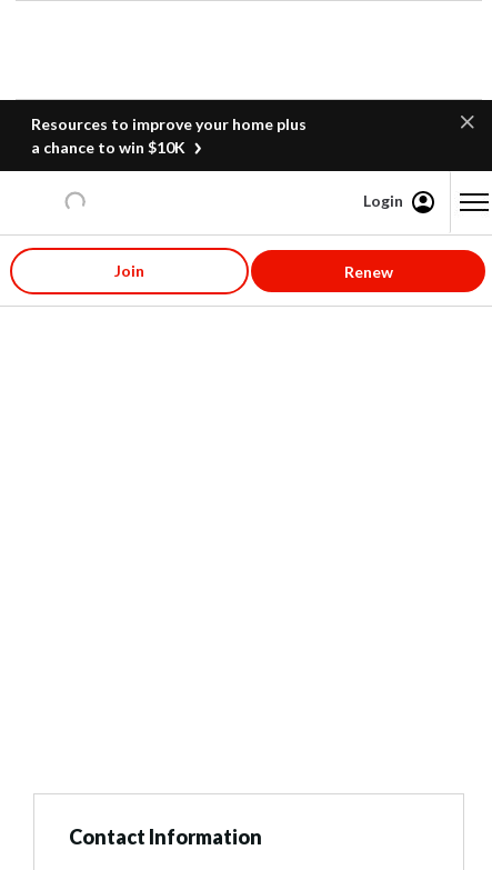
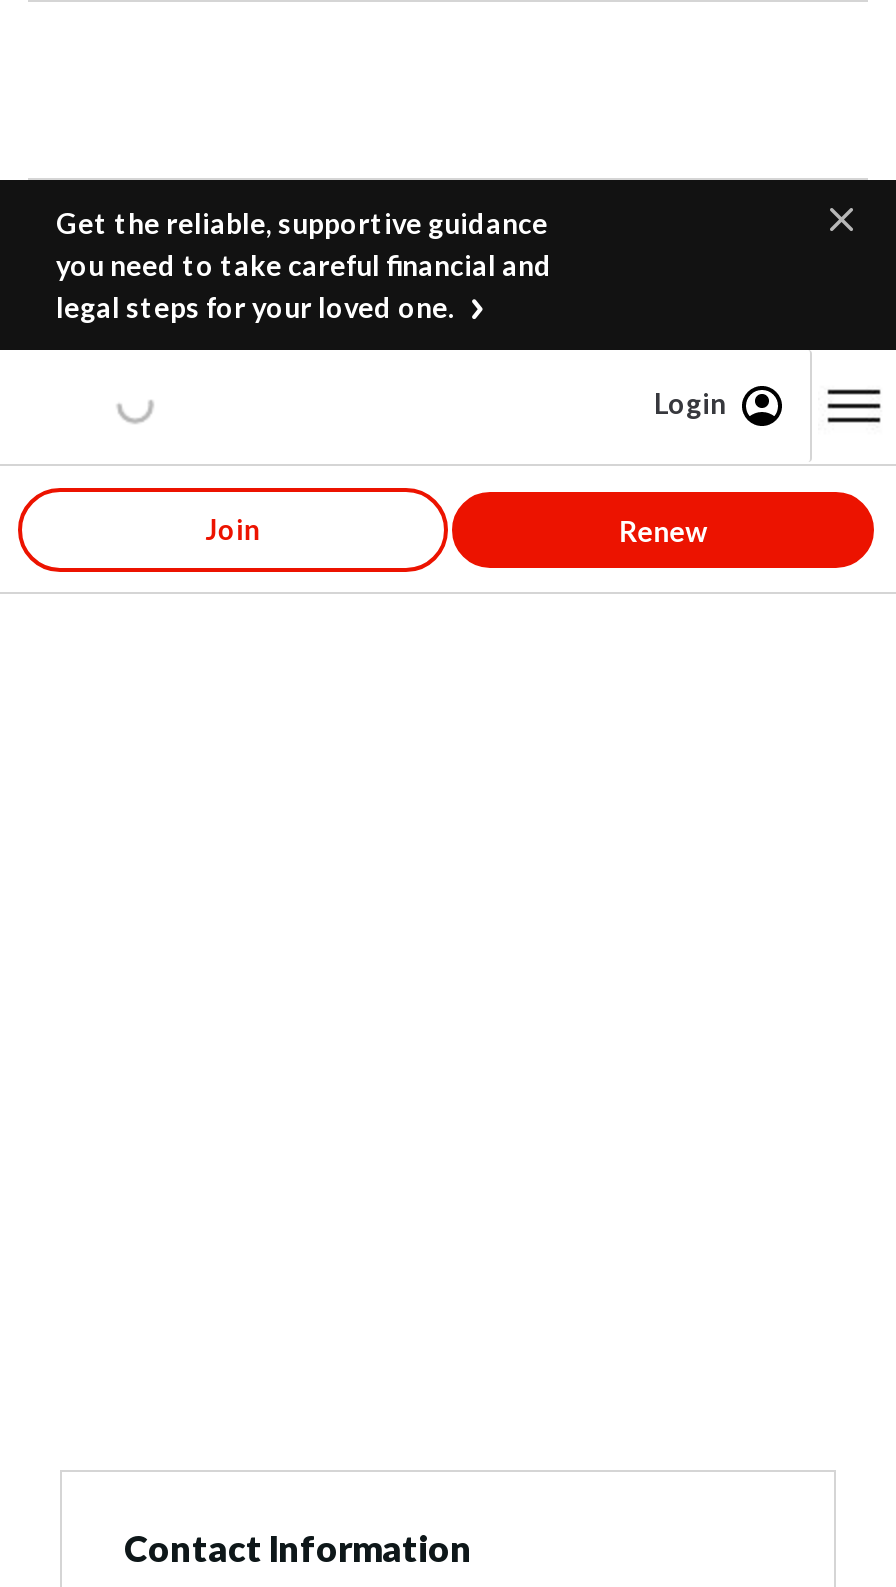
- Resources to improve your home plus
- a chance to win $10K
+ Get the reliable, supportive guidance
+ you need to take careful financial and
+ legal steps for your loved one.
